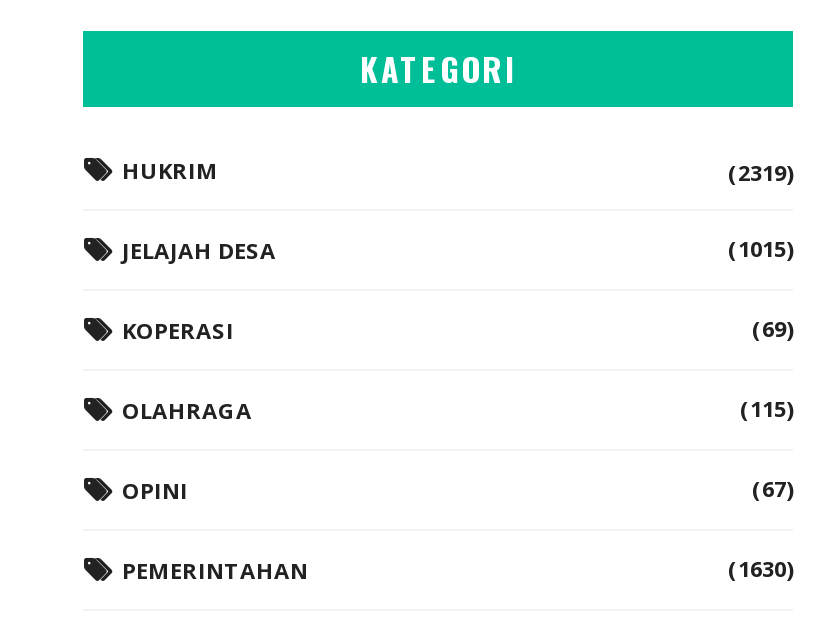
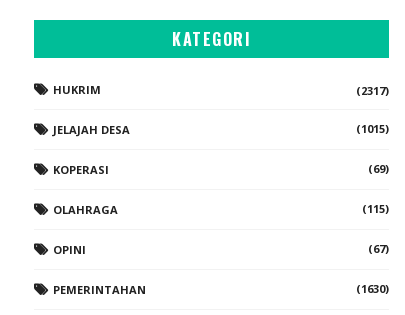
- (2319)
+ (2317)
